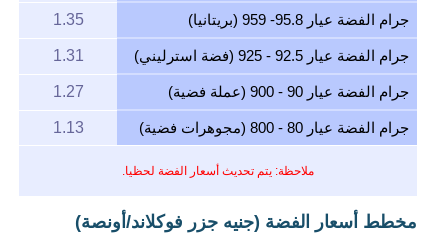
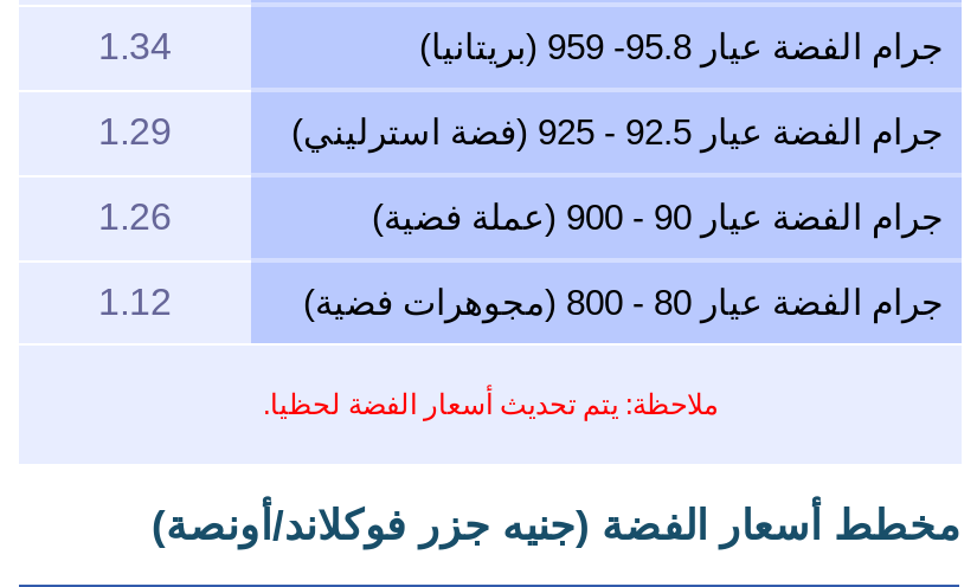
- 1.35
+ 1.34

- 1.31
+ 1.29

- 1.27
+ 1.26

- 1.13
+ 1.12
